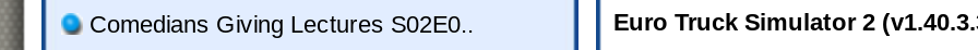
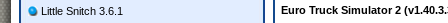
- Comedians Giving Lectures S02E0..
+ Little Snitch 3.6.1
